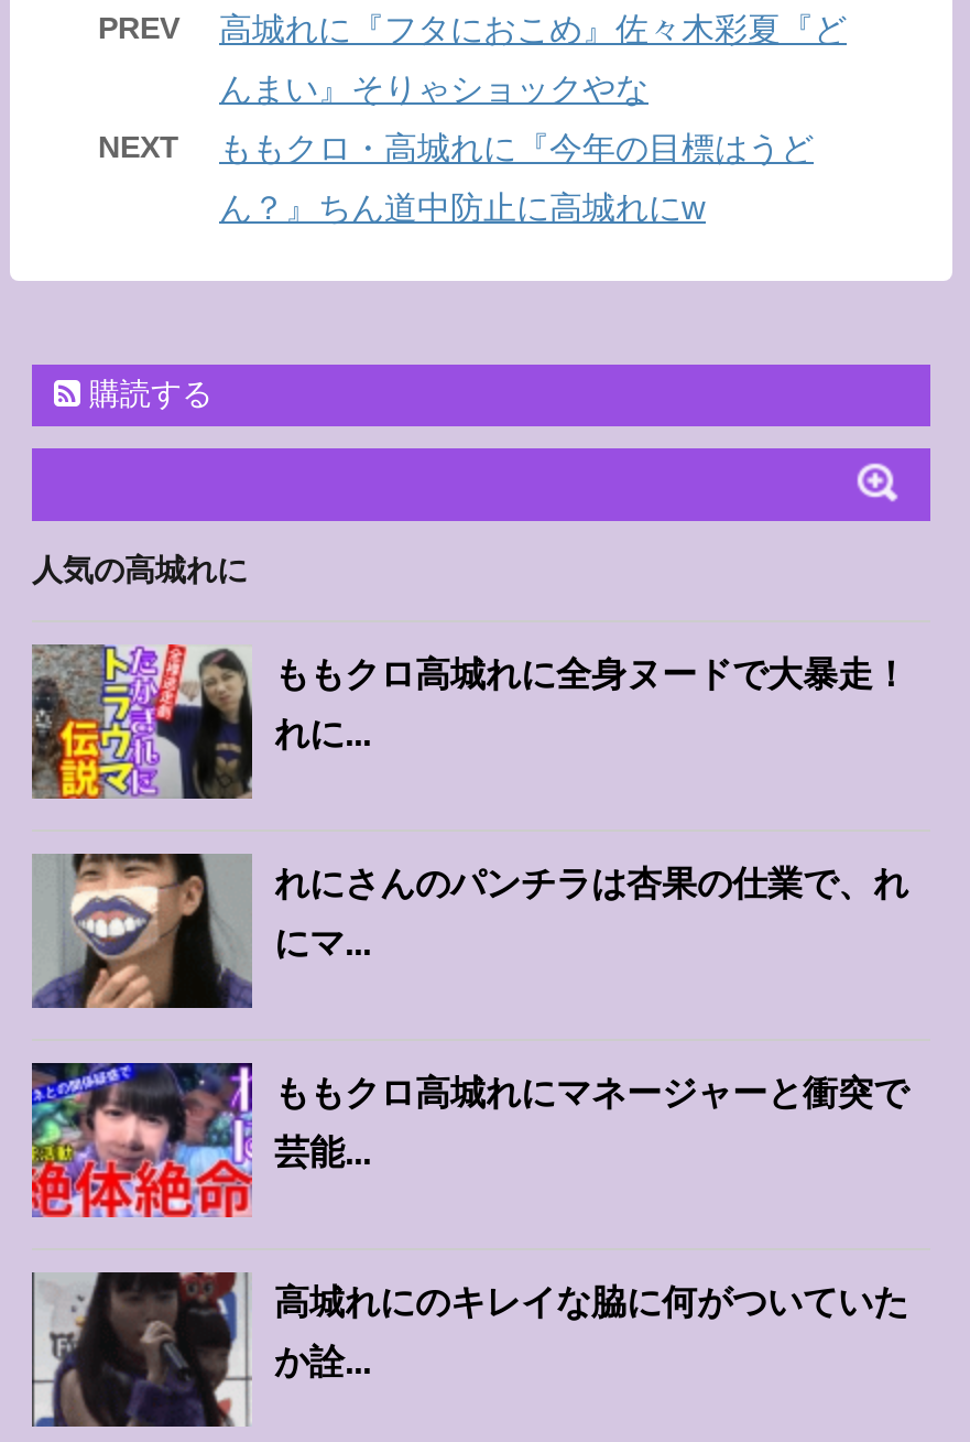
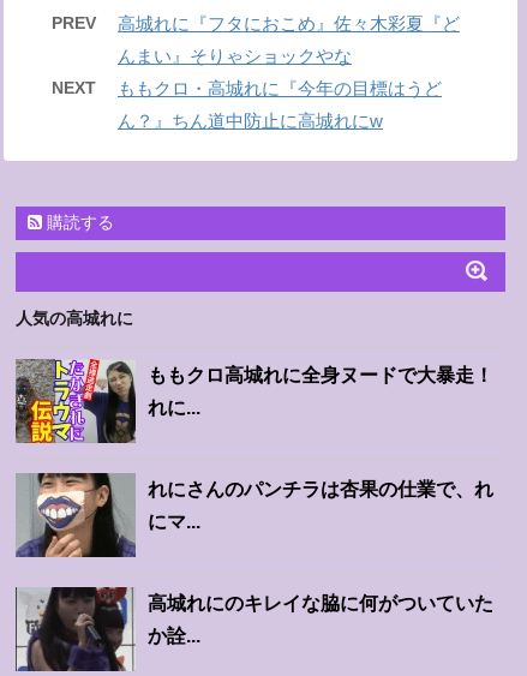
- [image]
- ももクロ高城れにマネージャーと衝突で
- 芸能...
